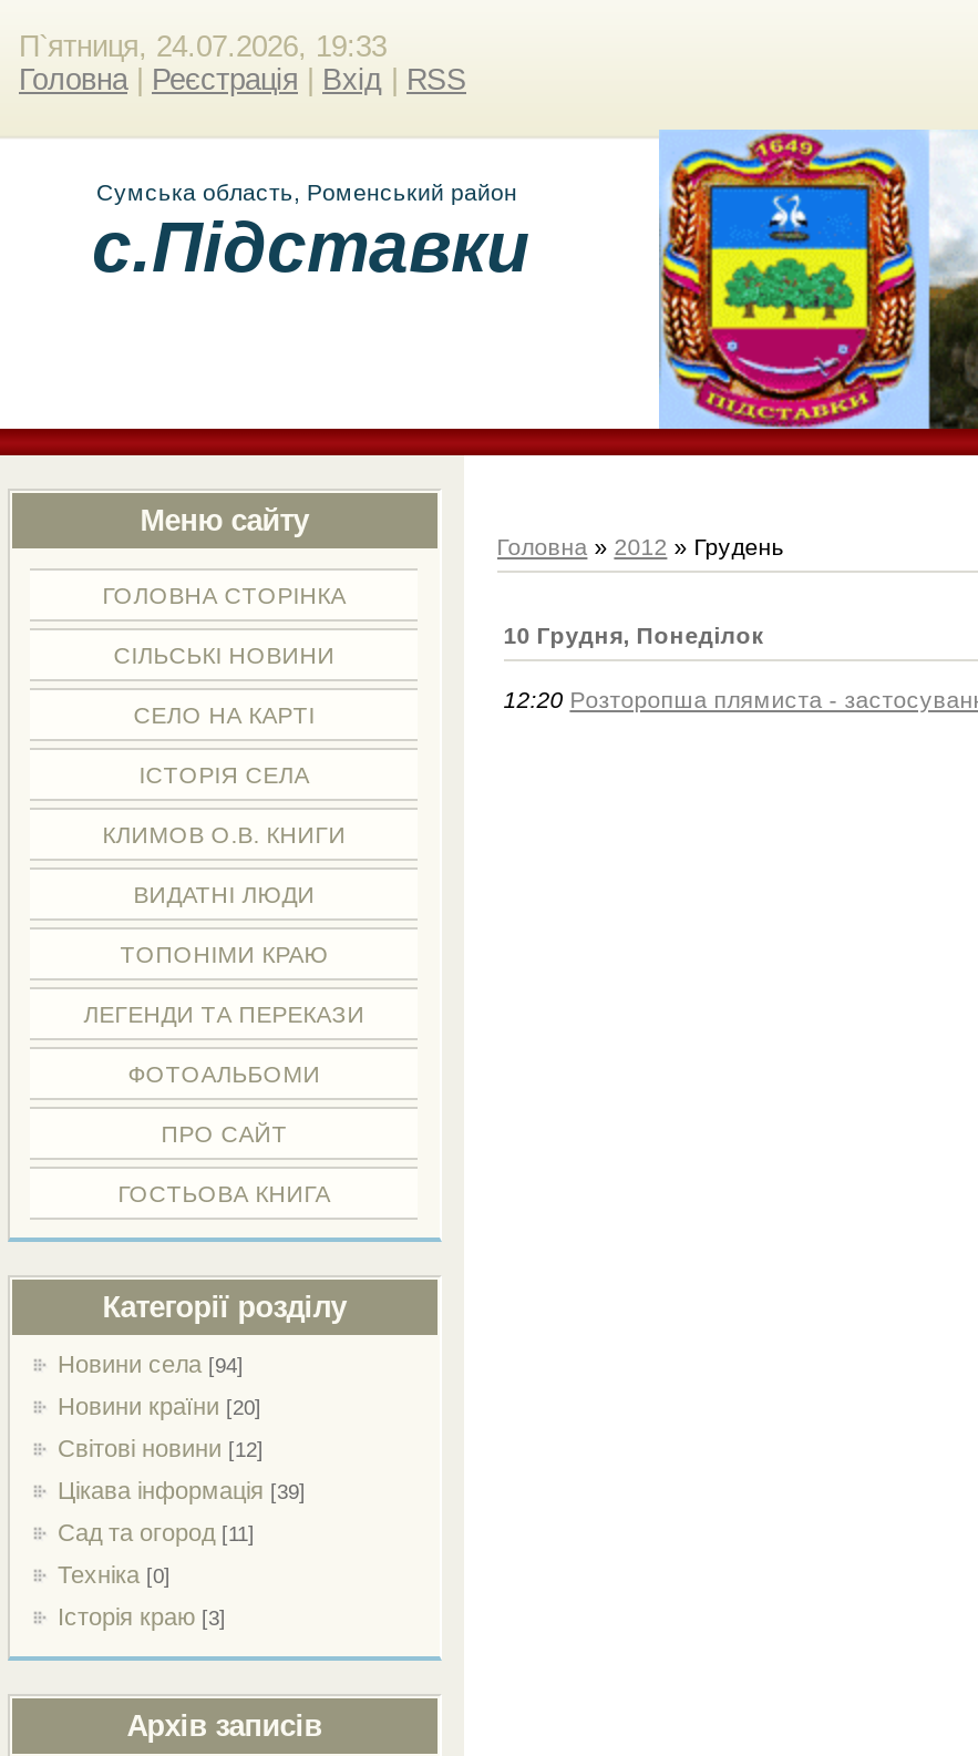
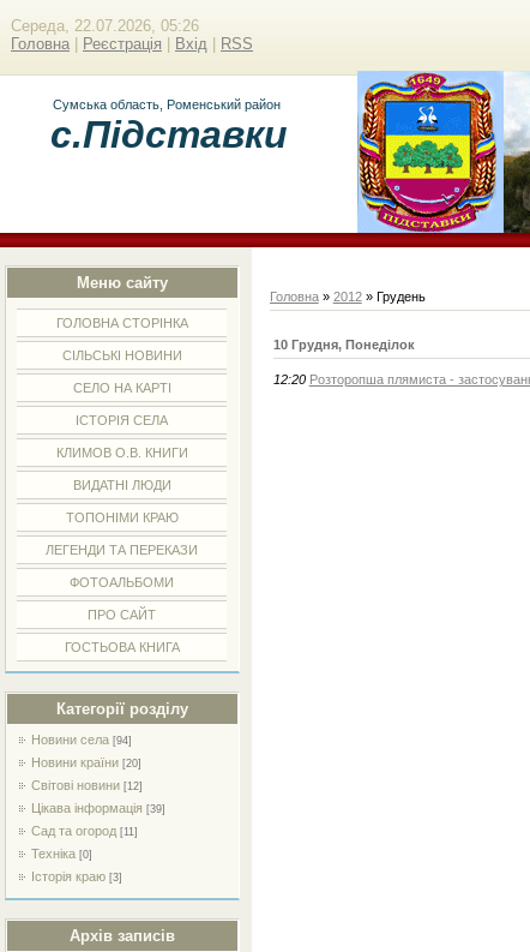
- П`ятниця, 24.07.2026, 19:33
+ Середа, 22.07.2026, 05:26
